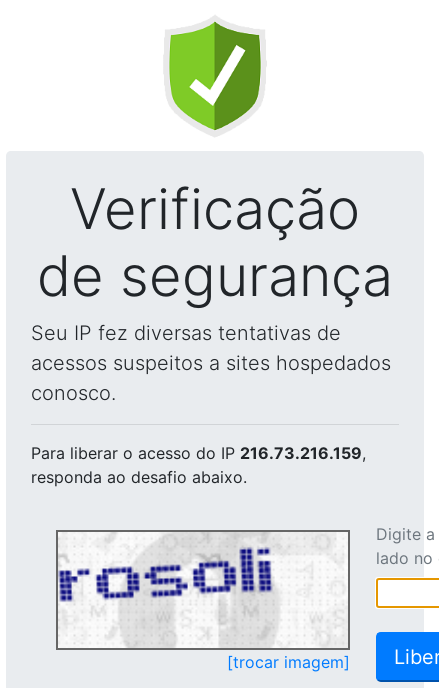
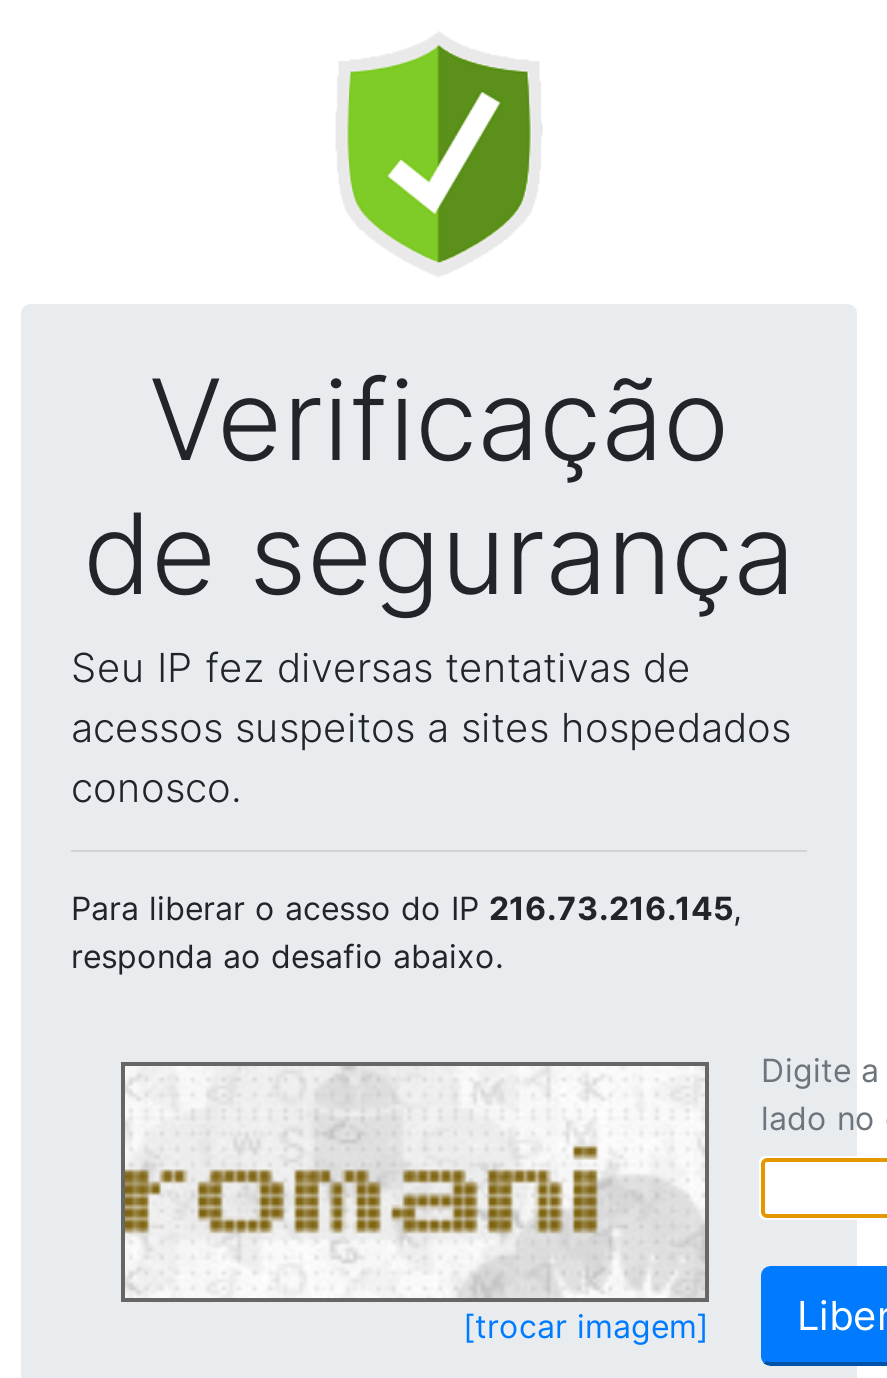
- Para liberar o acesso do IP 216.73.216.159,
+ Para liberar o acesso do IP 216.73.216.145,

- [image]
+ [image]
